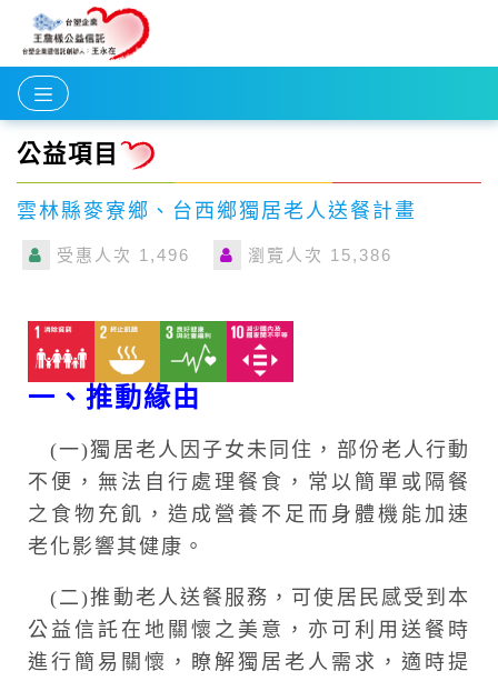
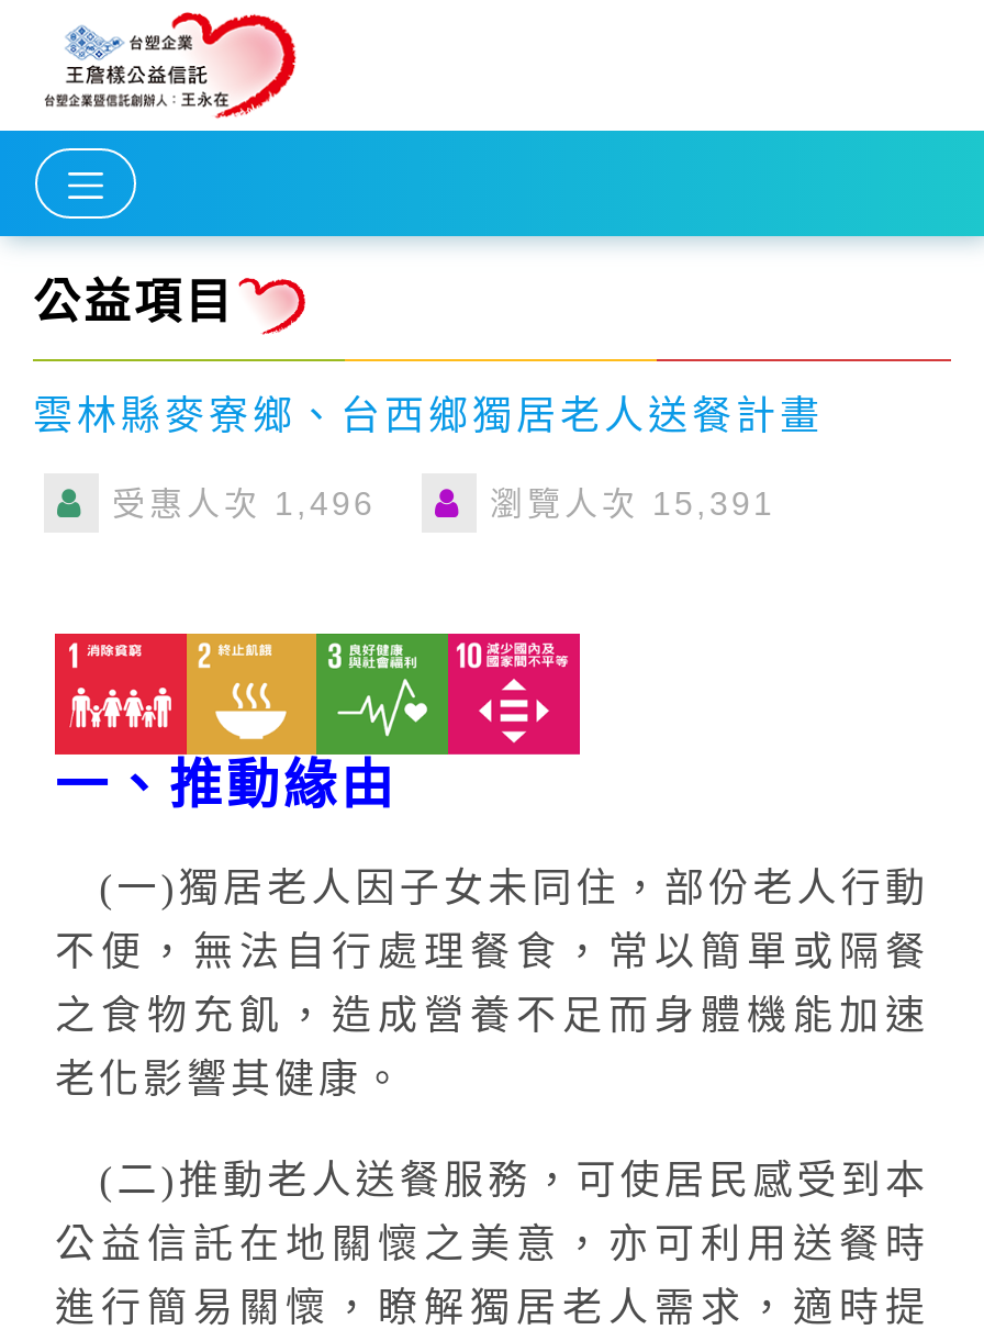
- 瀏覽人次 15,386
+ 瀏覽人次 15,391
